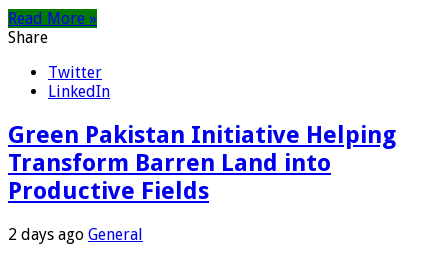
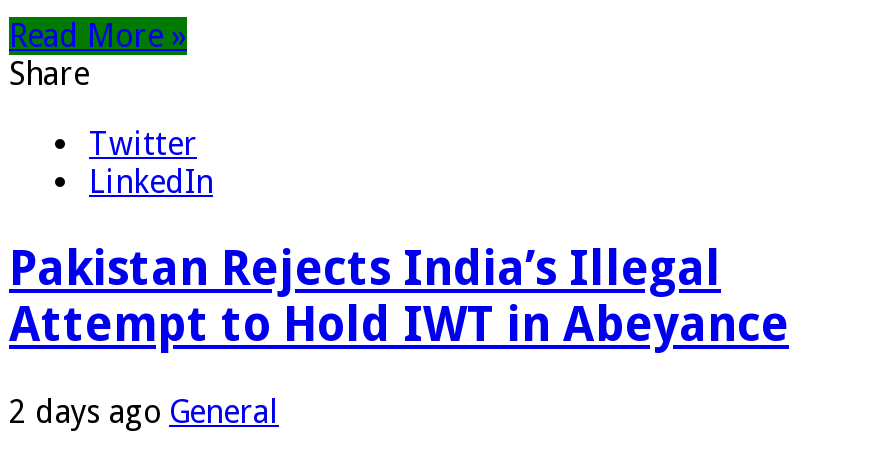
- Green Pakistan Initiative Helping
- Transform Barren Land into
- Productive Fields
+ Pakistan Rejects India’s Illegal
+ Attempt to Hold IWT in Abeyance
